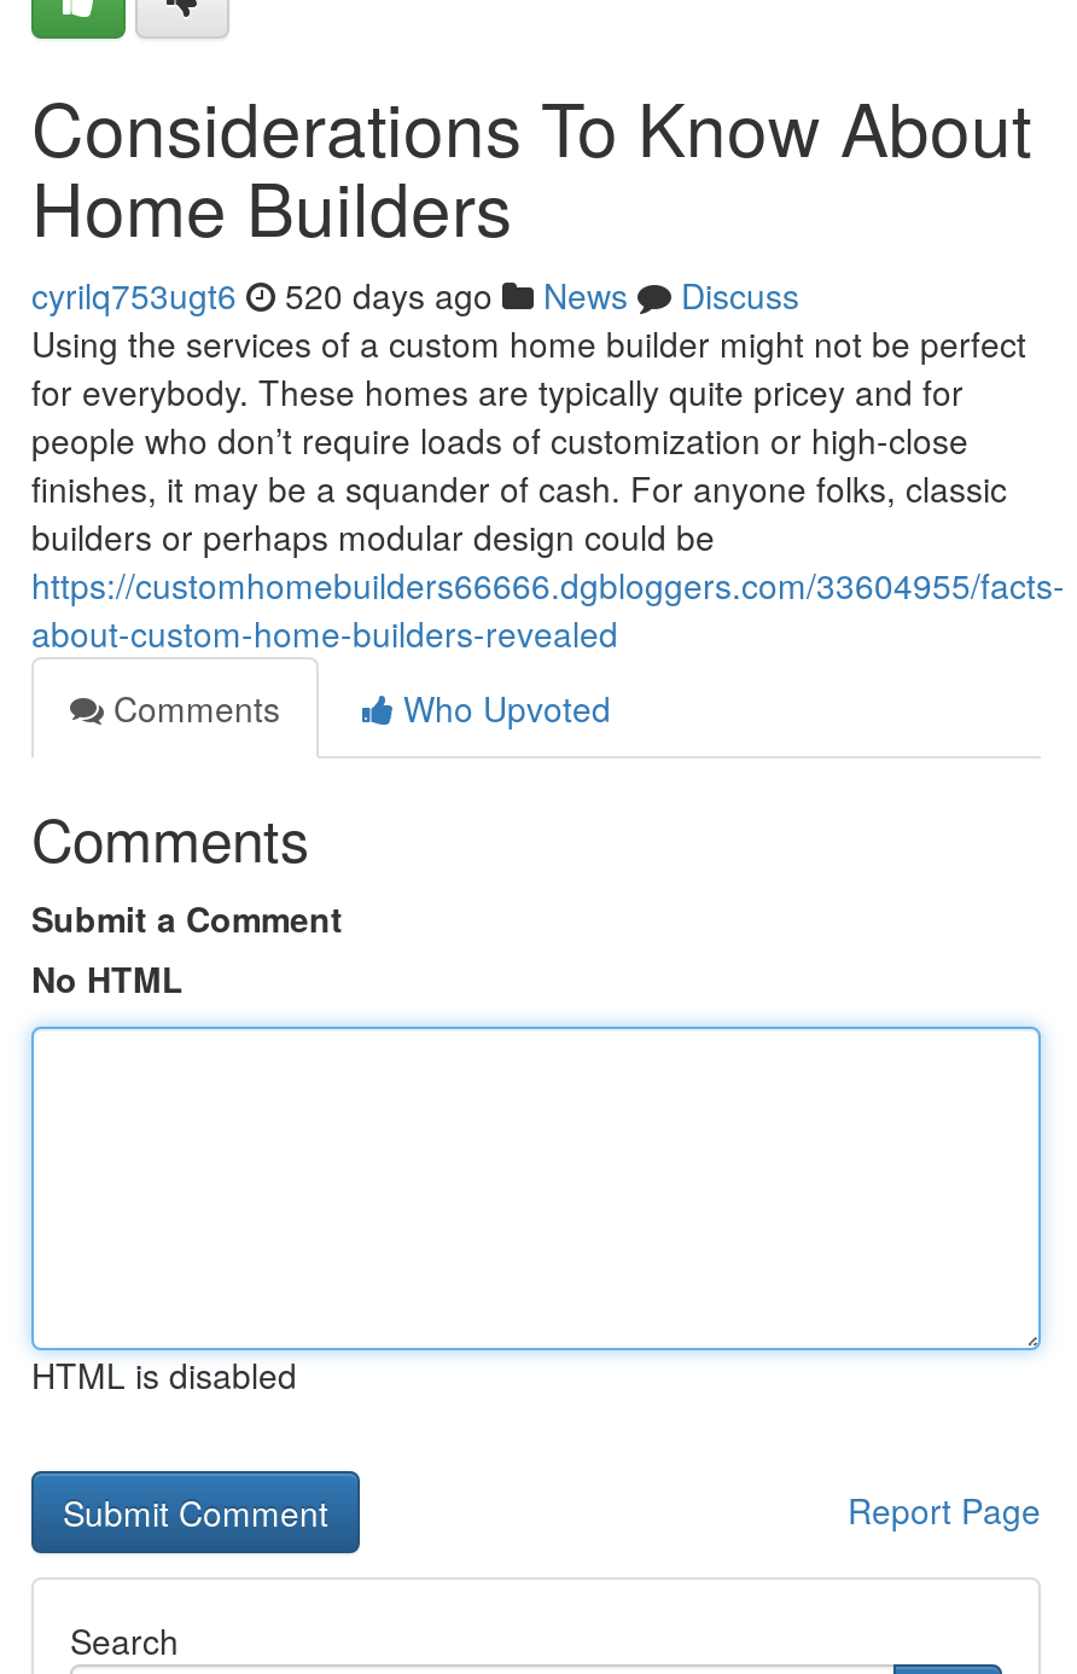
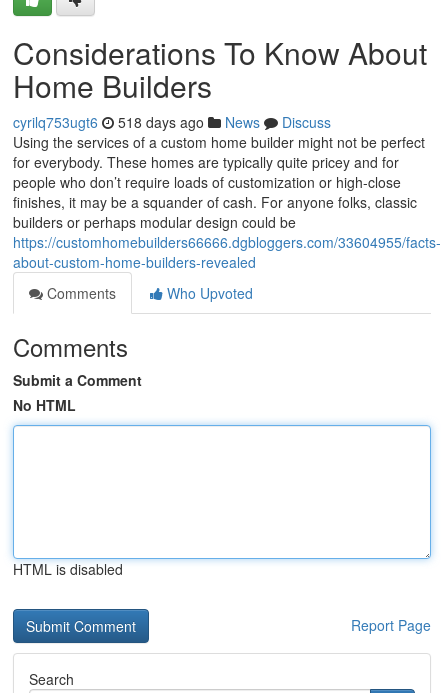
- cyrilq753ugt6 520 days ago News Discuss
+ cyrilq753ugt6 518 days ago News Discuss
